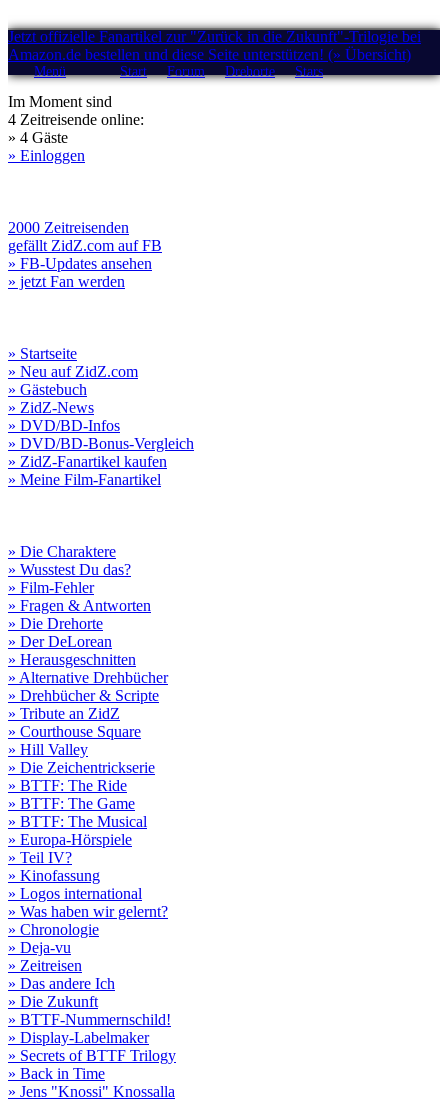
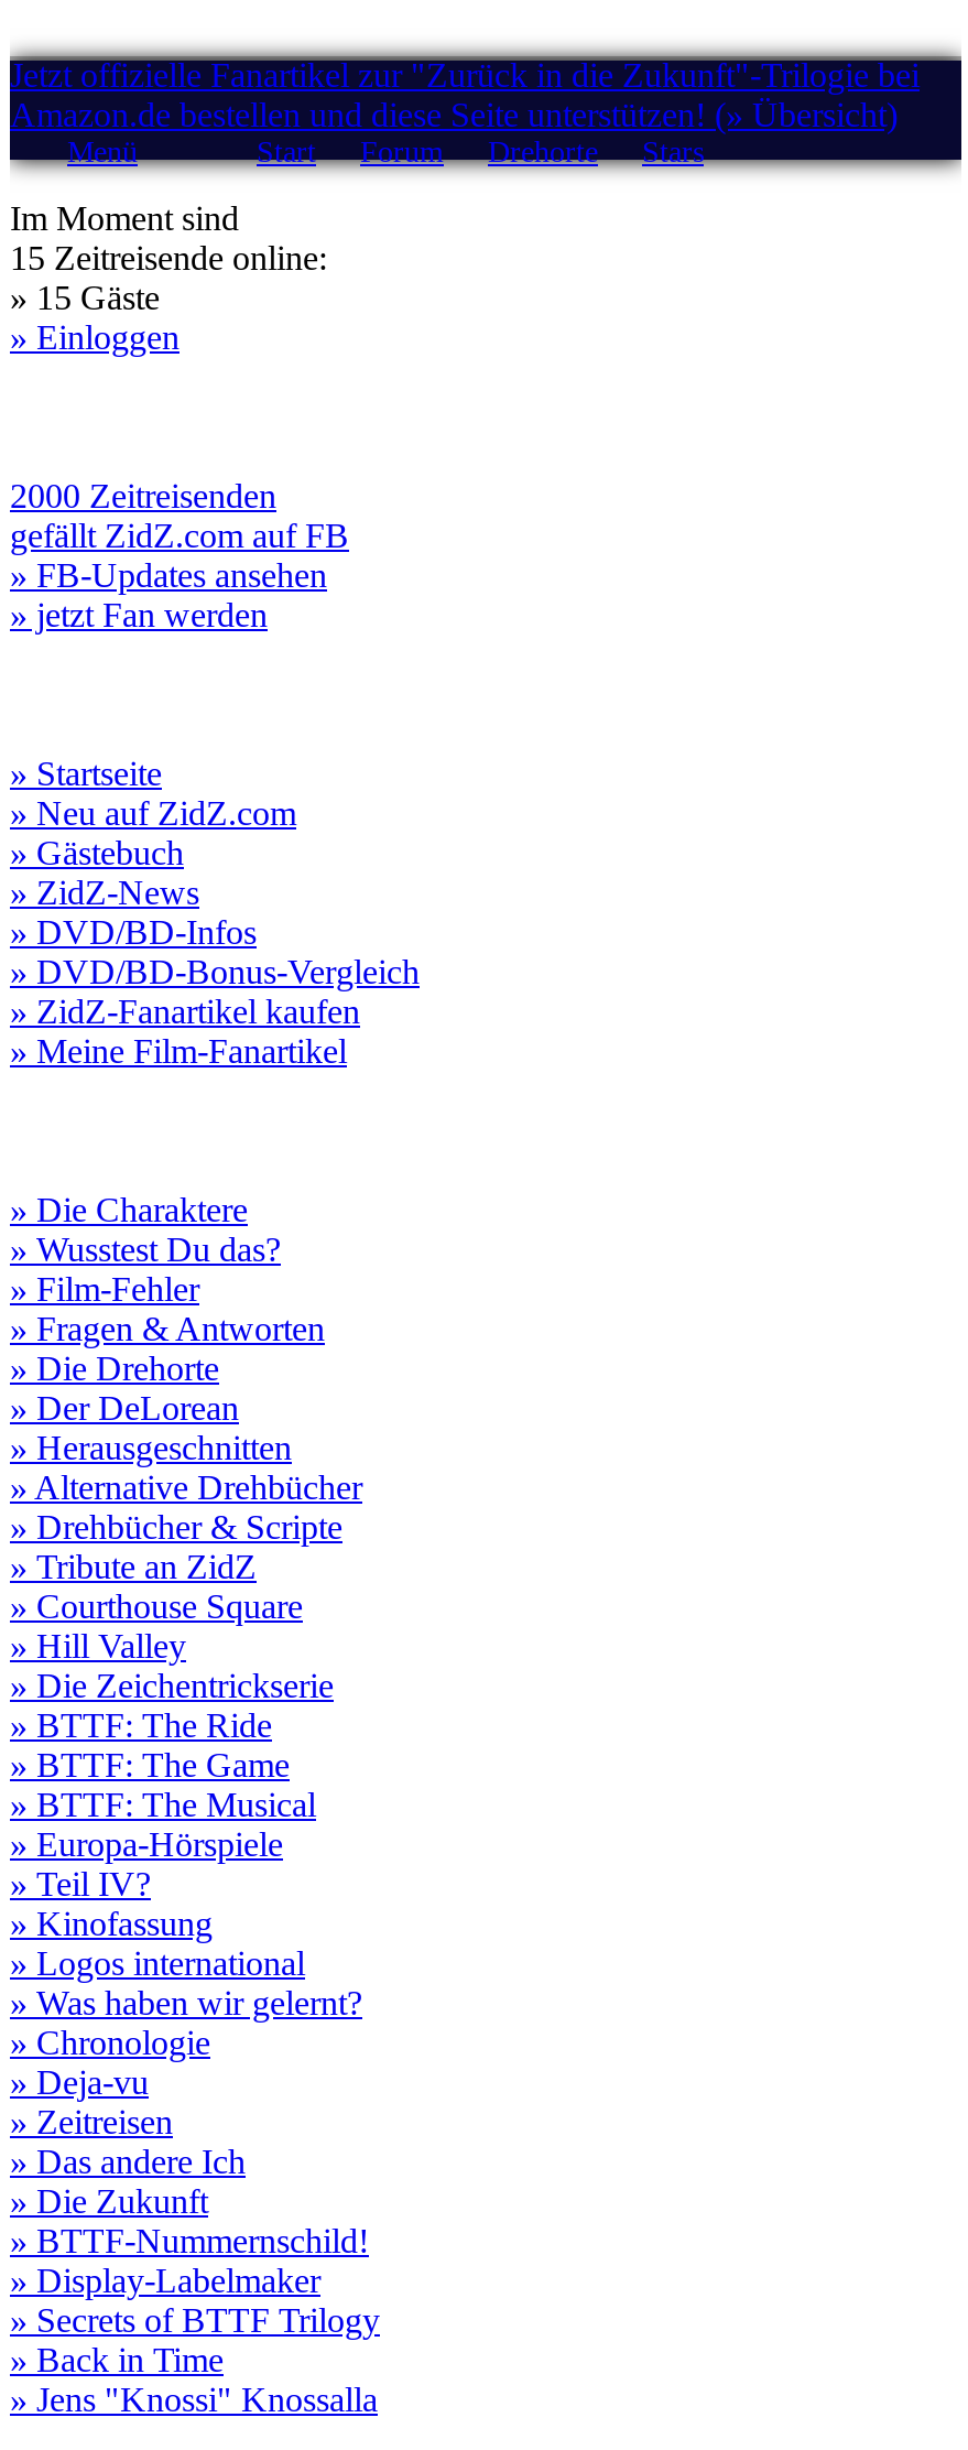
- 4 Zeitreisende online:
+ 15 Zeitreisende online:

- » 4 Gäste
+ » 15 Gäste
